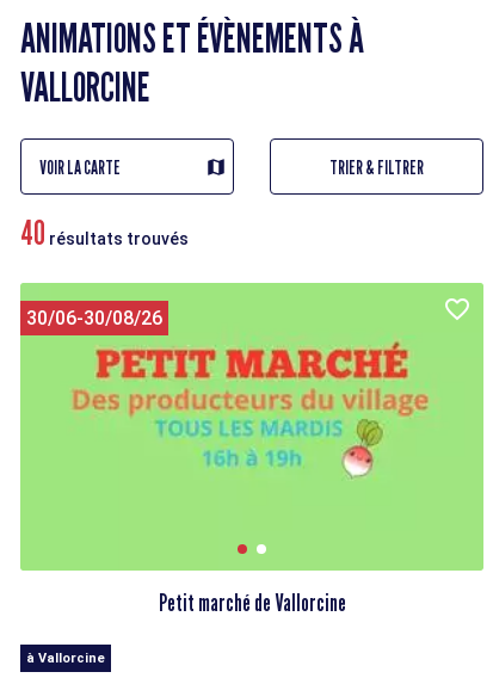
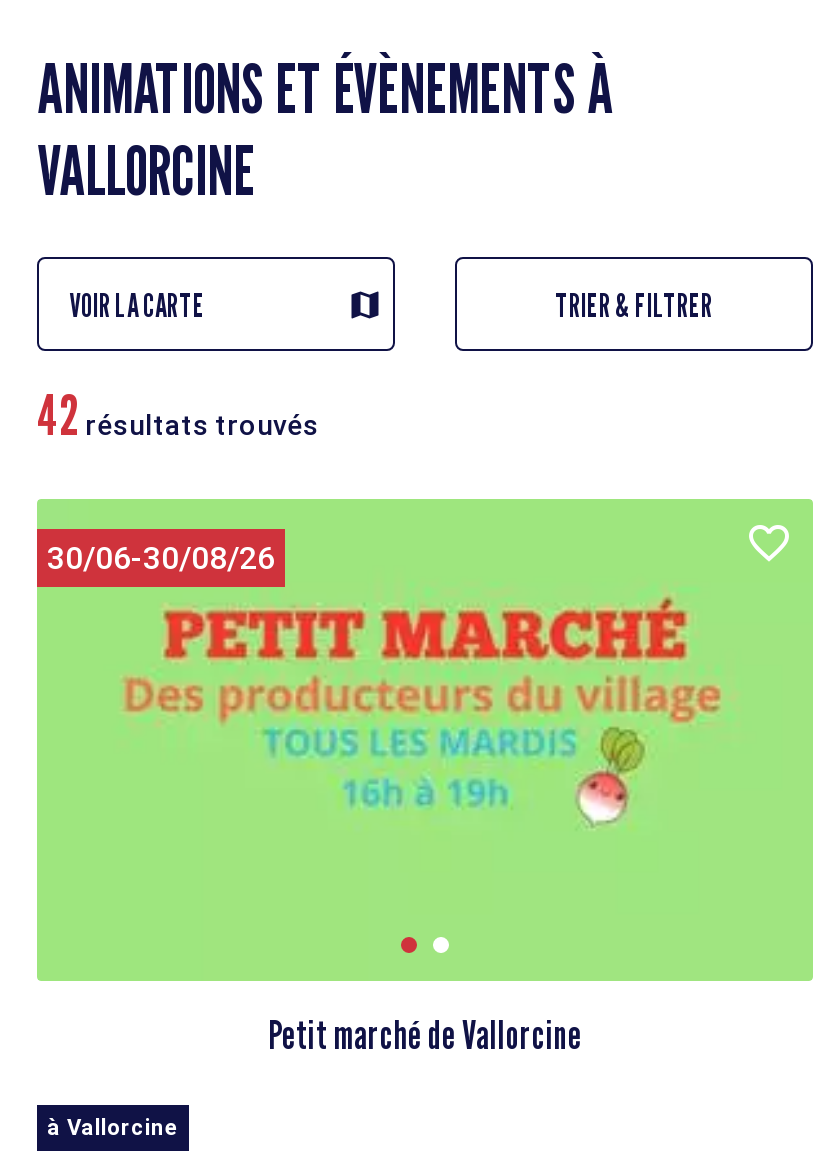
- 40résultats trouvés
+ 42résultats trouvés
